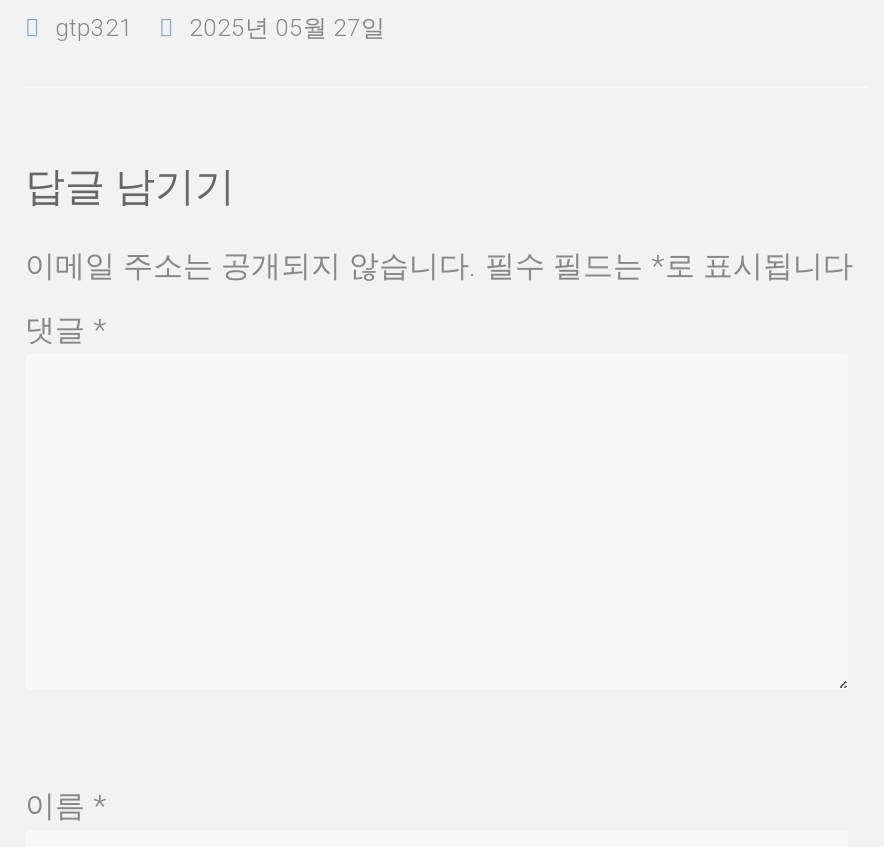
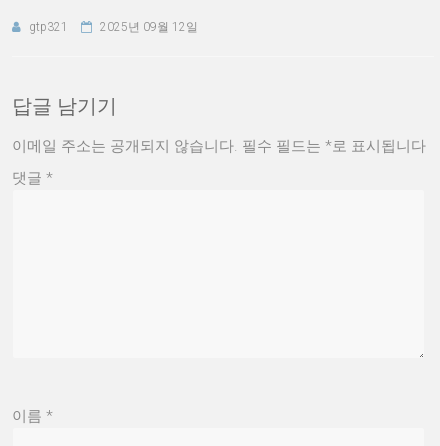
- 2025년 05월 27일
+ 2025년 09월 12일
